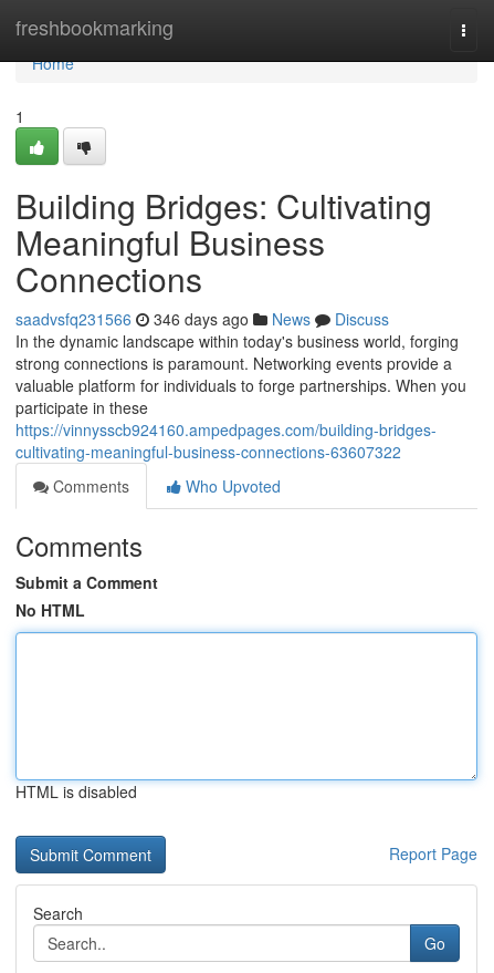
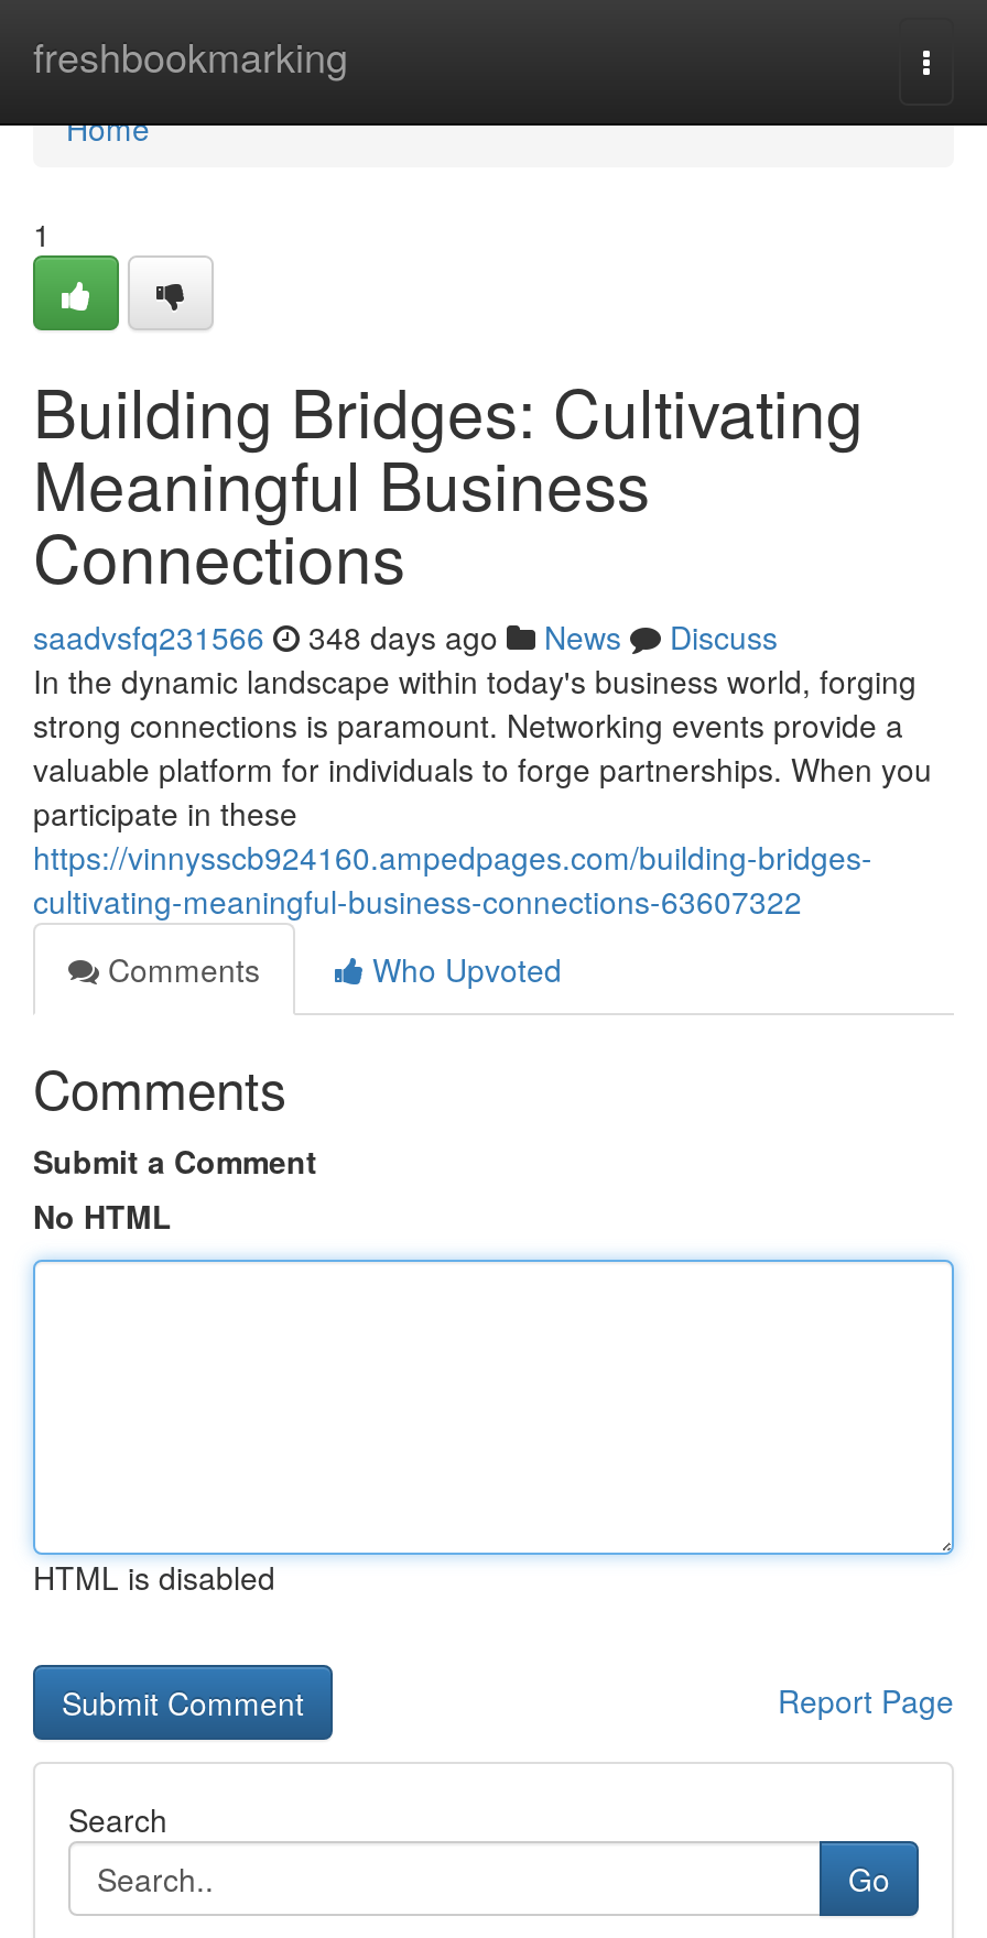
- saadvsfq231566 346 days ago News Discuss
+ saadvsfq231566 348 days ago News Discuss
